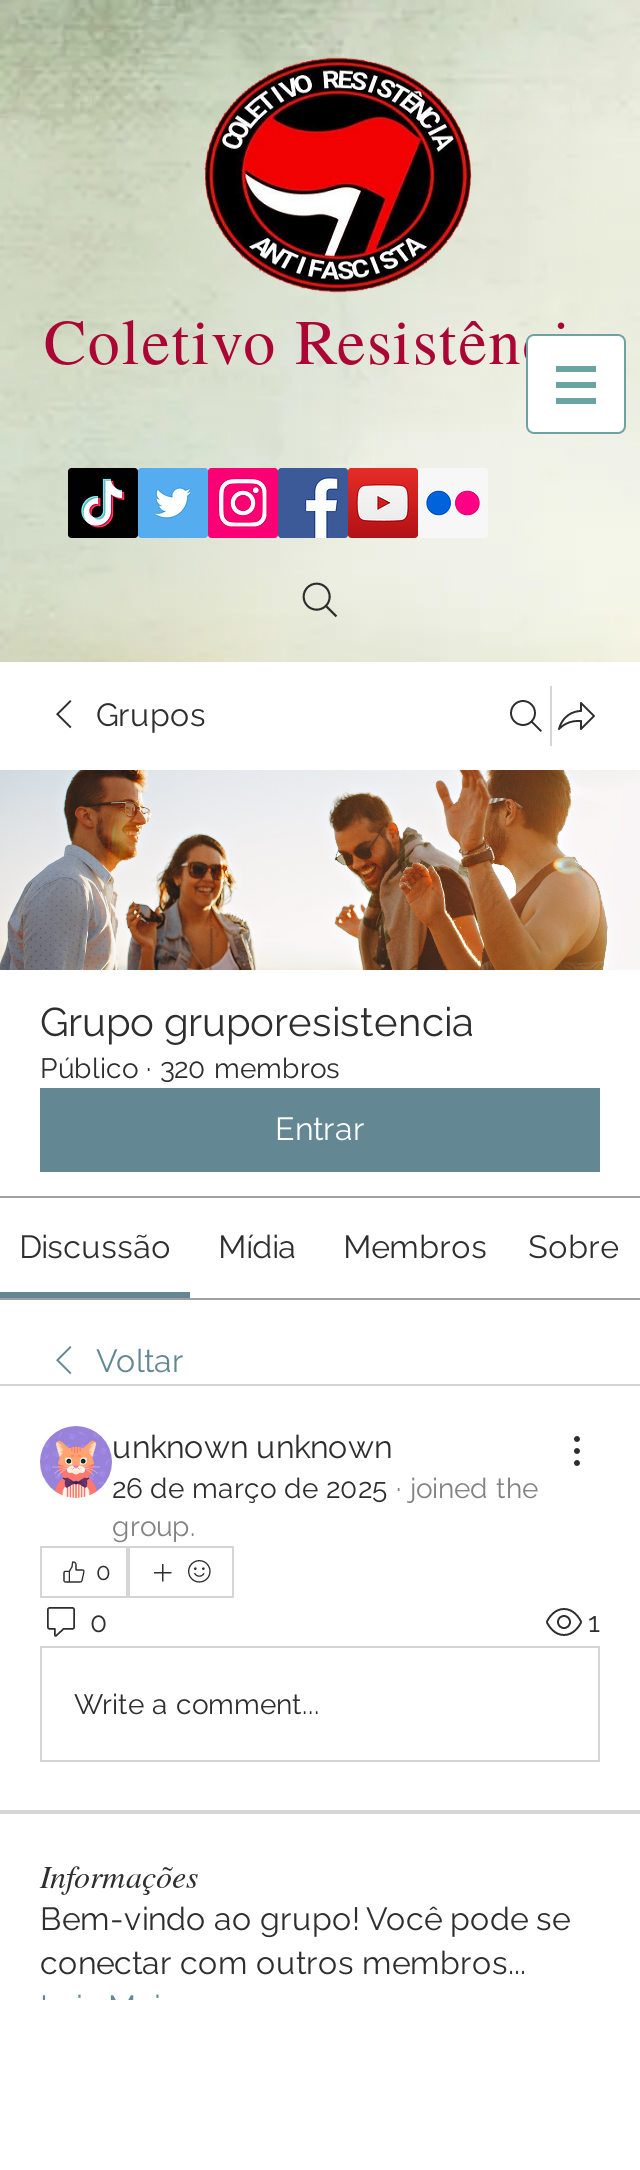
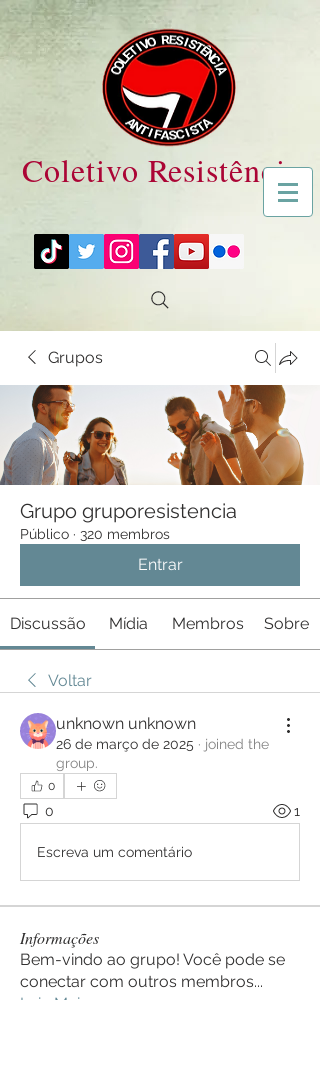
- Write a comment...
+ Escreva um comentário
